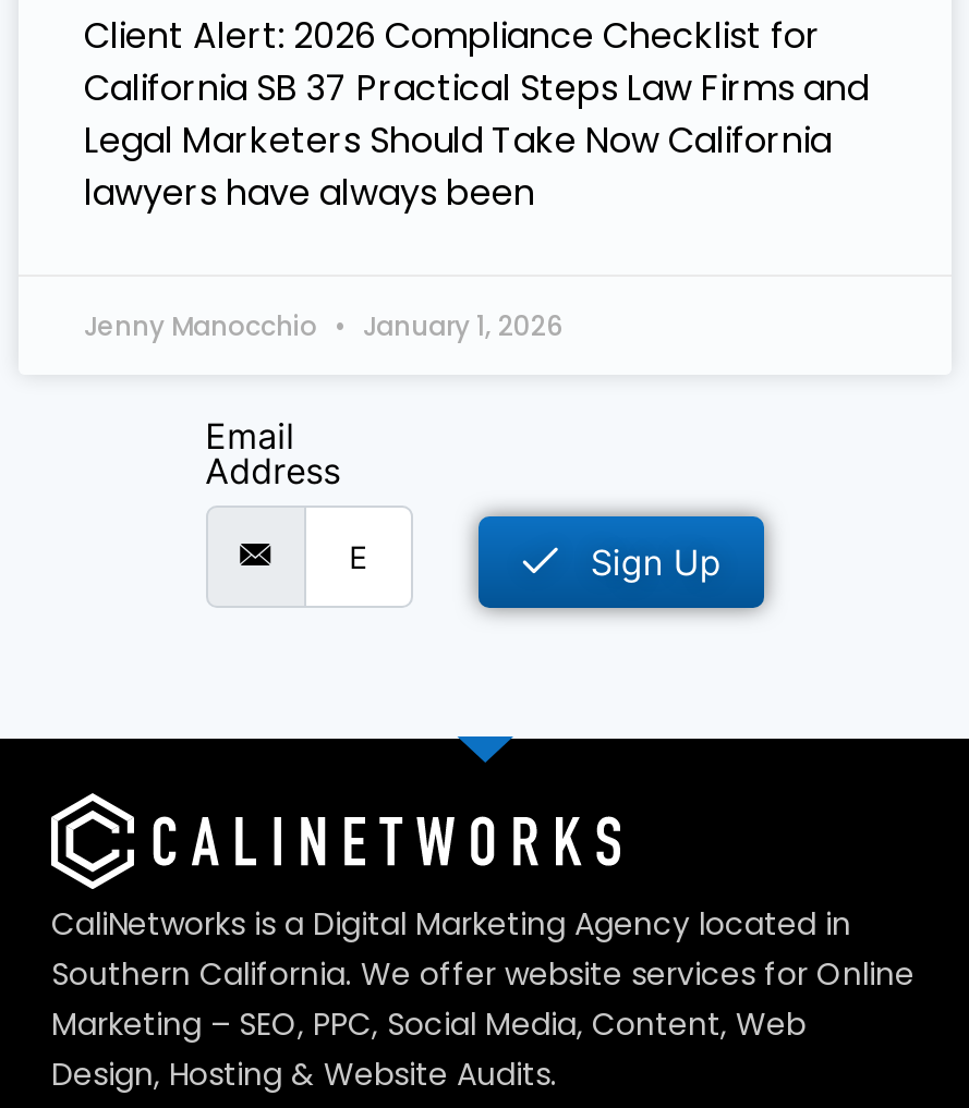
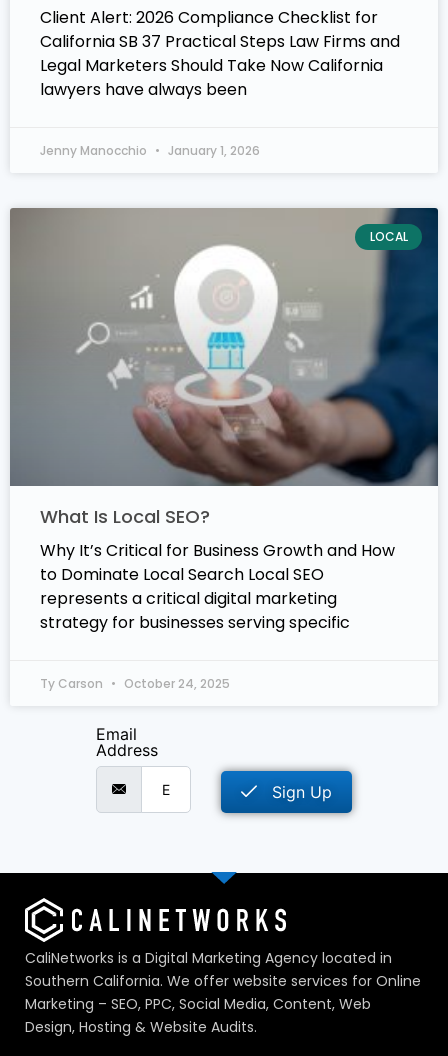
+ [image]
+ LOCAL

+ What Is Local SEO?
+ Why It’s Critical for Business Growth and How
+ to Dominate Local Search Local SEO
+ represents a critical digital marketing
+ strategy for businesses serving specific
+ Ty Carson
+ October 24, 2025
